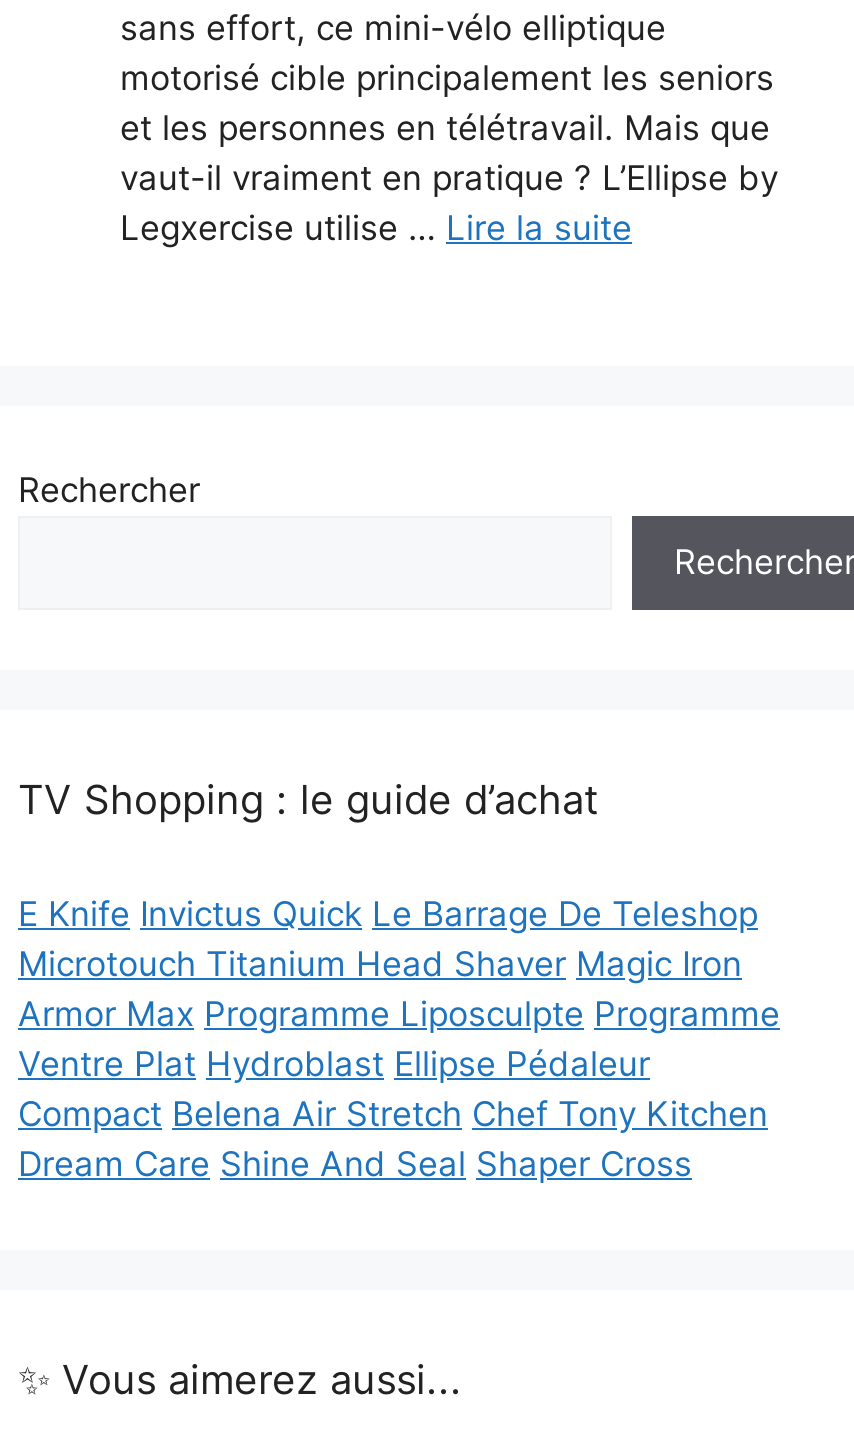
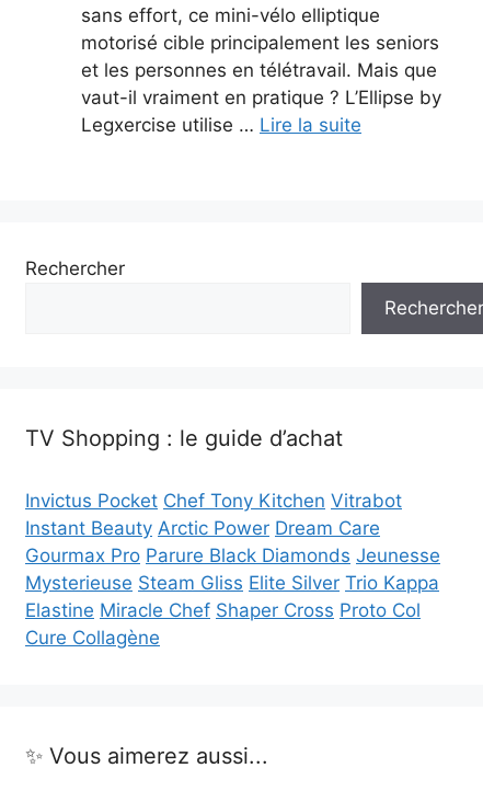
- E Knife Invictus Quick Le Barrage De Teleshop
- Microtouch Titanium Head Shaver Magic Iron
- Armor Max Programme Liposculpte Programme
- Ventre Plat Hydroblast Ellipse Pédaleur
- Compact Belena Air Stretch Chef Tony Kitchen
- Dream Care Shine And Seal Shaper Cross
+ Invictus Pocket Chef Tony Kitchen Vitrabot
+ Instant Beauty Arctic Power Dream Care
+ Gourmax Pro Parure Black Diamonds Jeunesse
+ Mysterieuse Steam Gliss Elite Silver Trio Kappa
+ Elastine Miracle Chef Shaper Cross Proto Col
+ Cure Collagène
